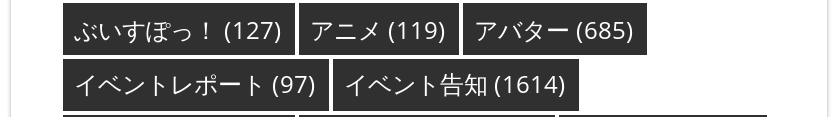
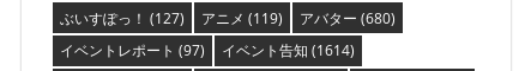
- ぶいすぽっ！(127) アニメ(119) アバター(685)
+ ぶいすぽっ！(127) アニメ(119) アバター(680)
